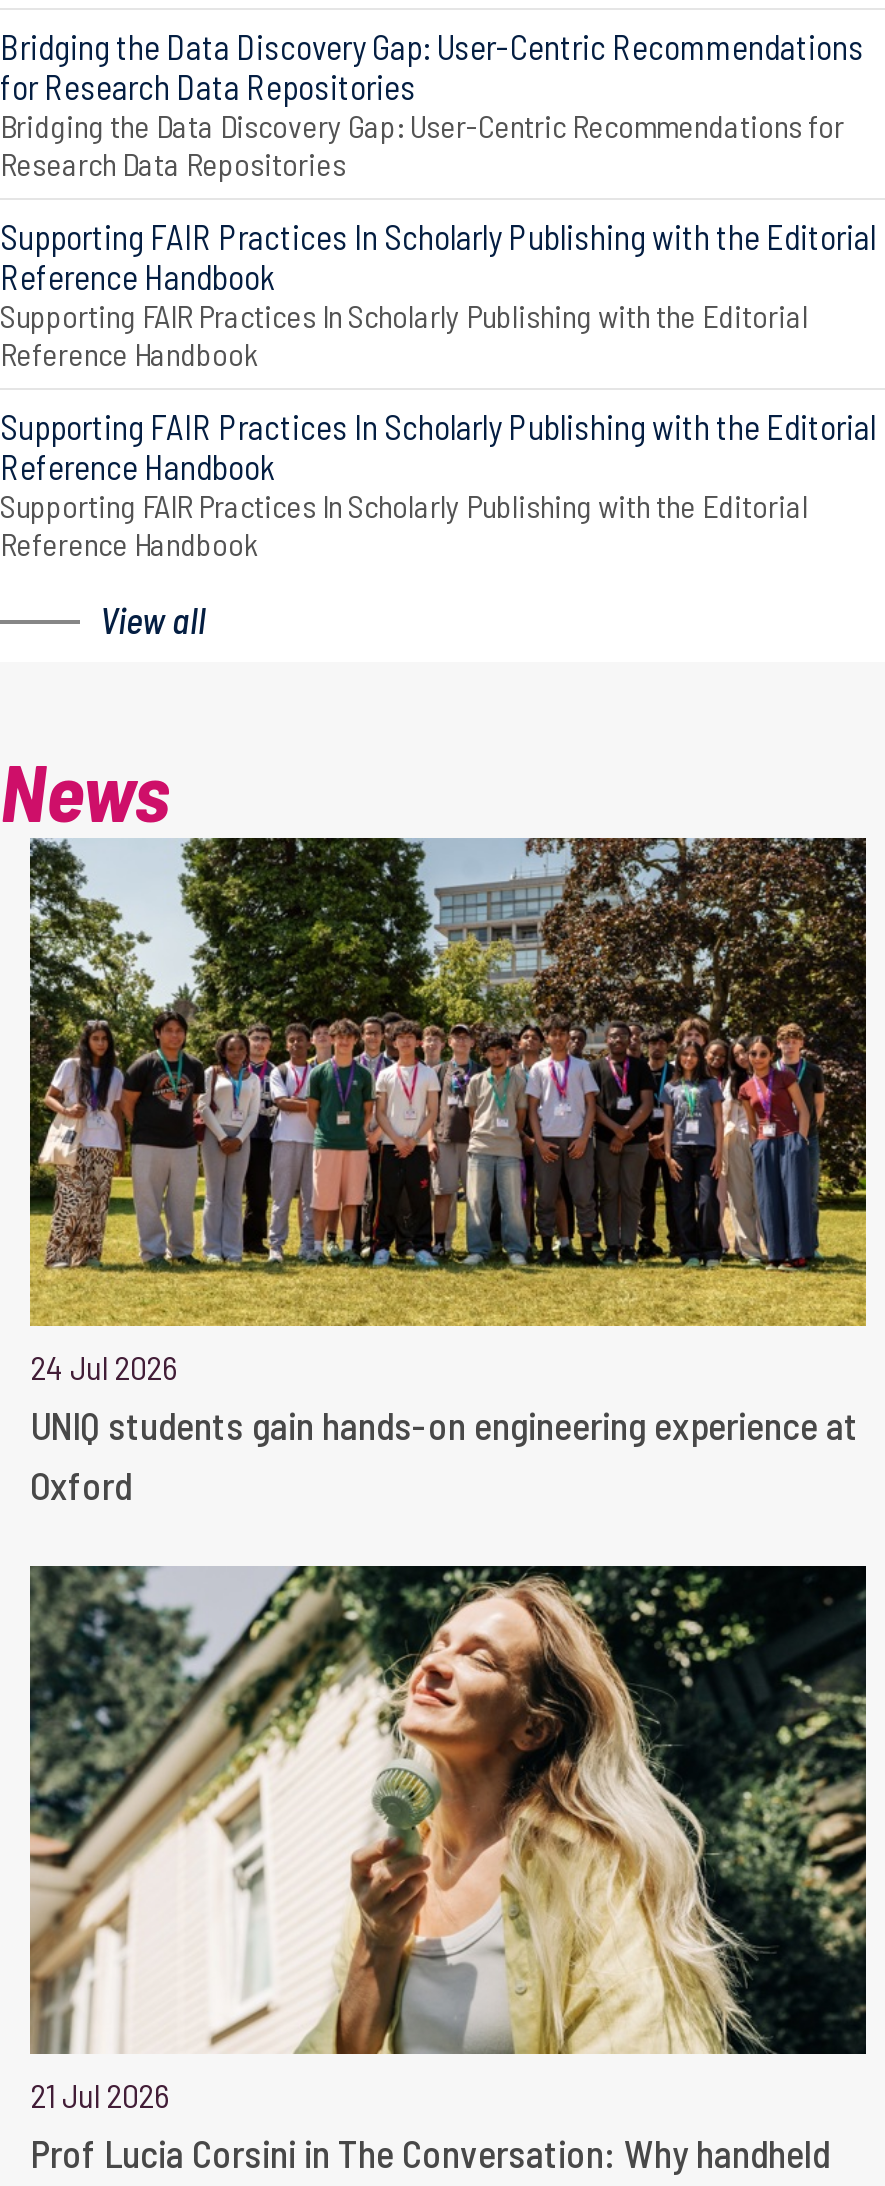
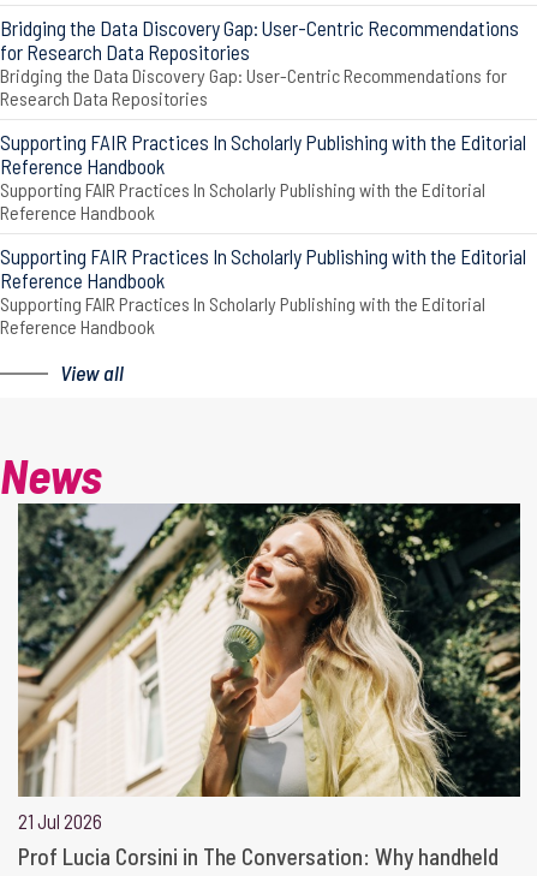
- [image]
- 24 Jul 2026
- UNIQ students gain hands-on engineering experience at
- Oxford
